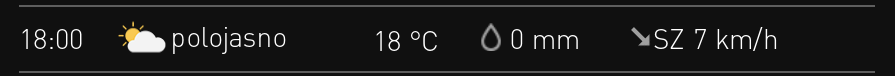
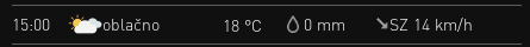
- 18:00
- polojasno
+ 15:00
+ oblačno

- SZ 7 km/h
+ SZ 14 km/h
